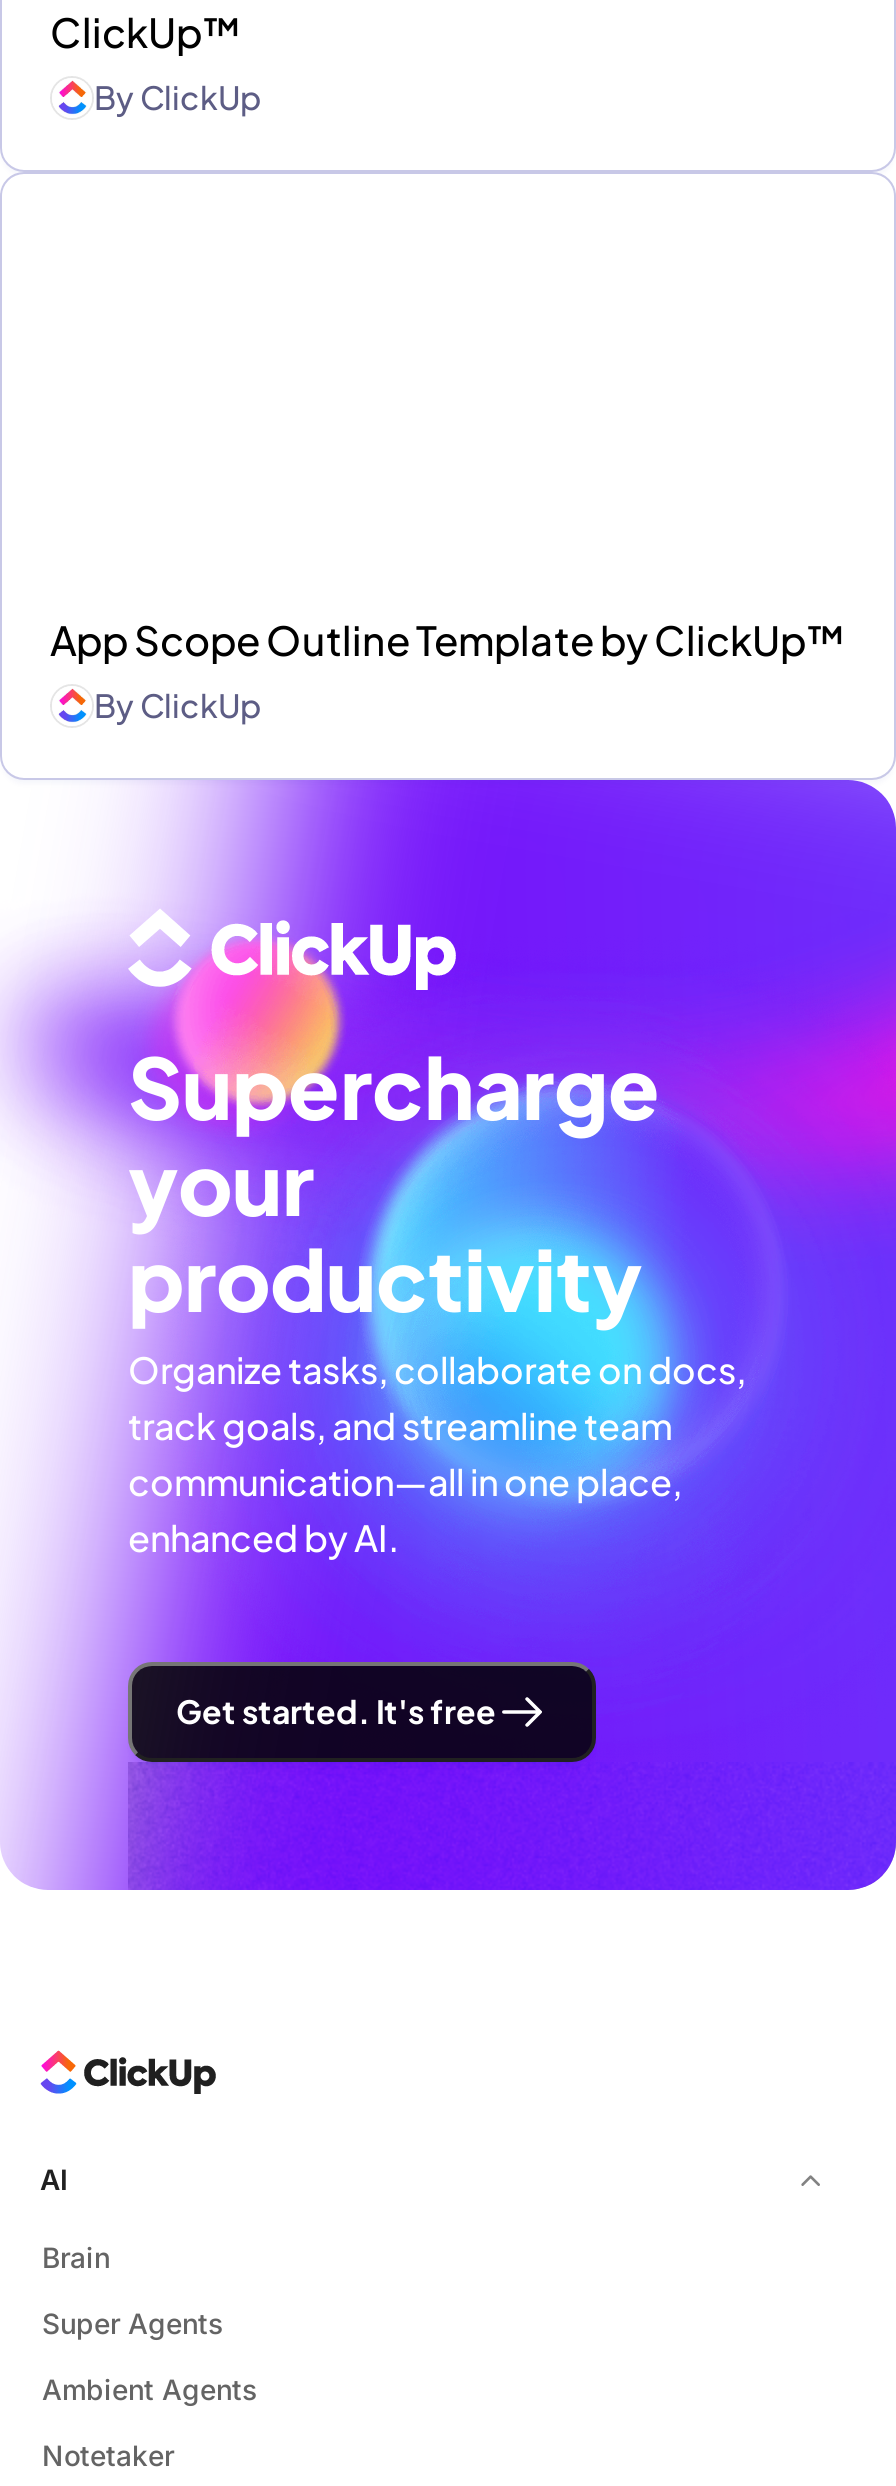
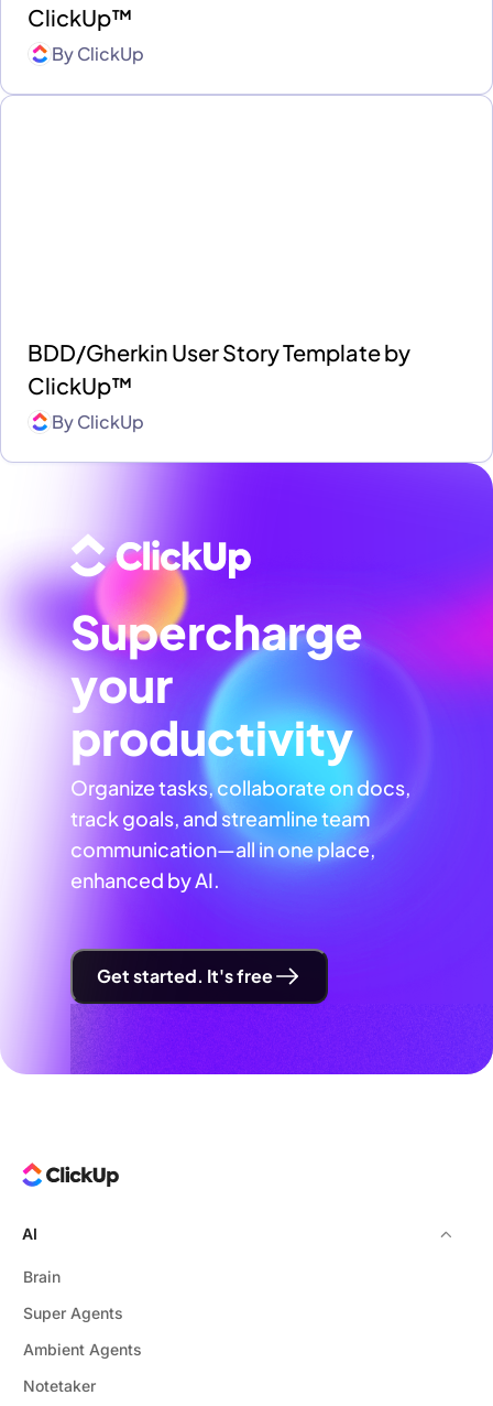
- App Scope Outline Template by ClickUp™
+ BDD/Gherkin User Story Template by
+ ClickUp™
